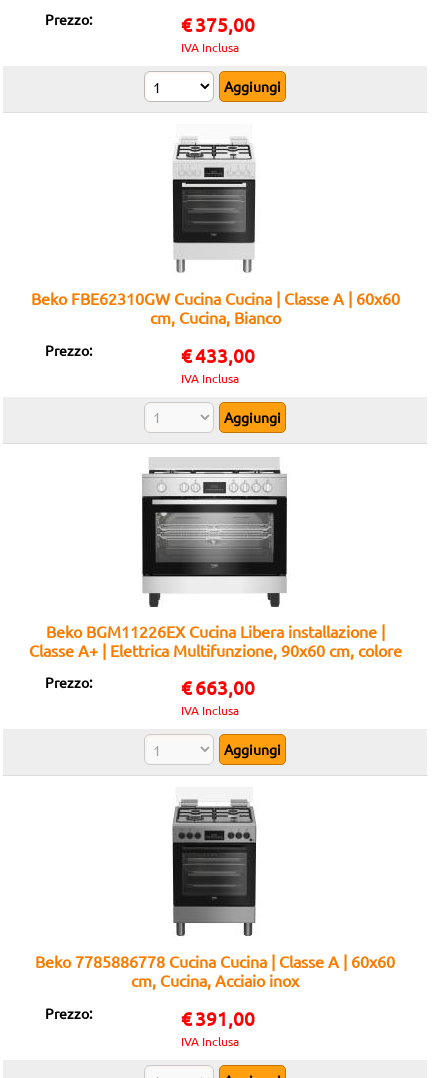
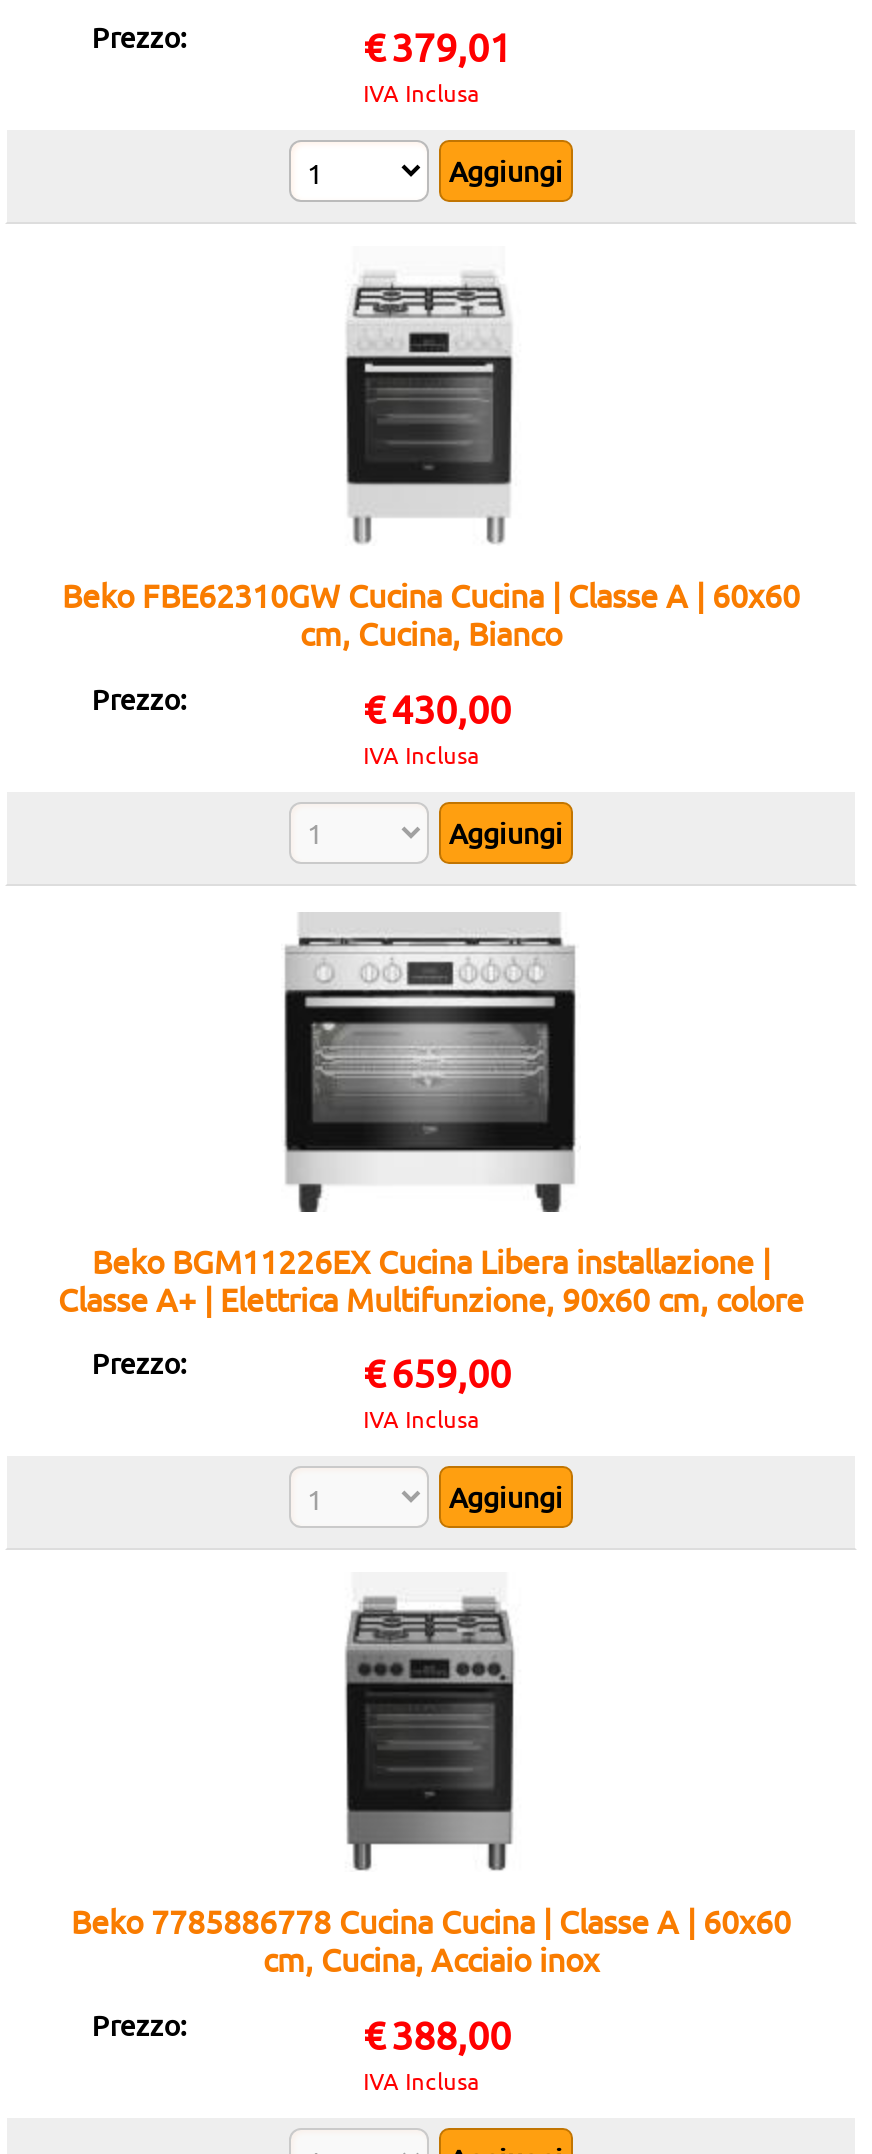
- € 375,00
+ € 379,01

- € 433,00
+ € 430,00

- € 663,00
+ € 659,00

- € 391,00
+ € 388,00
